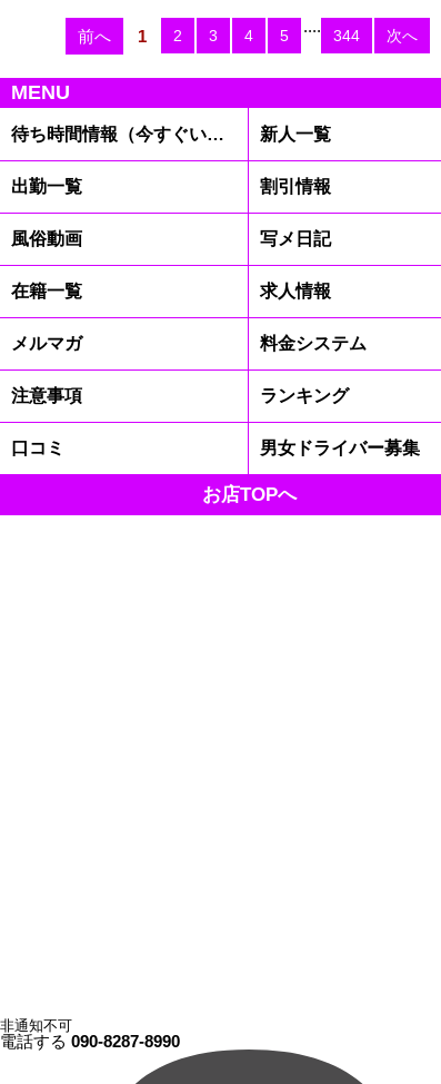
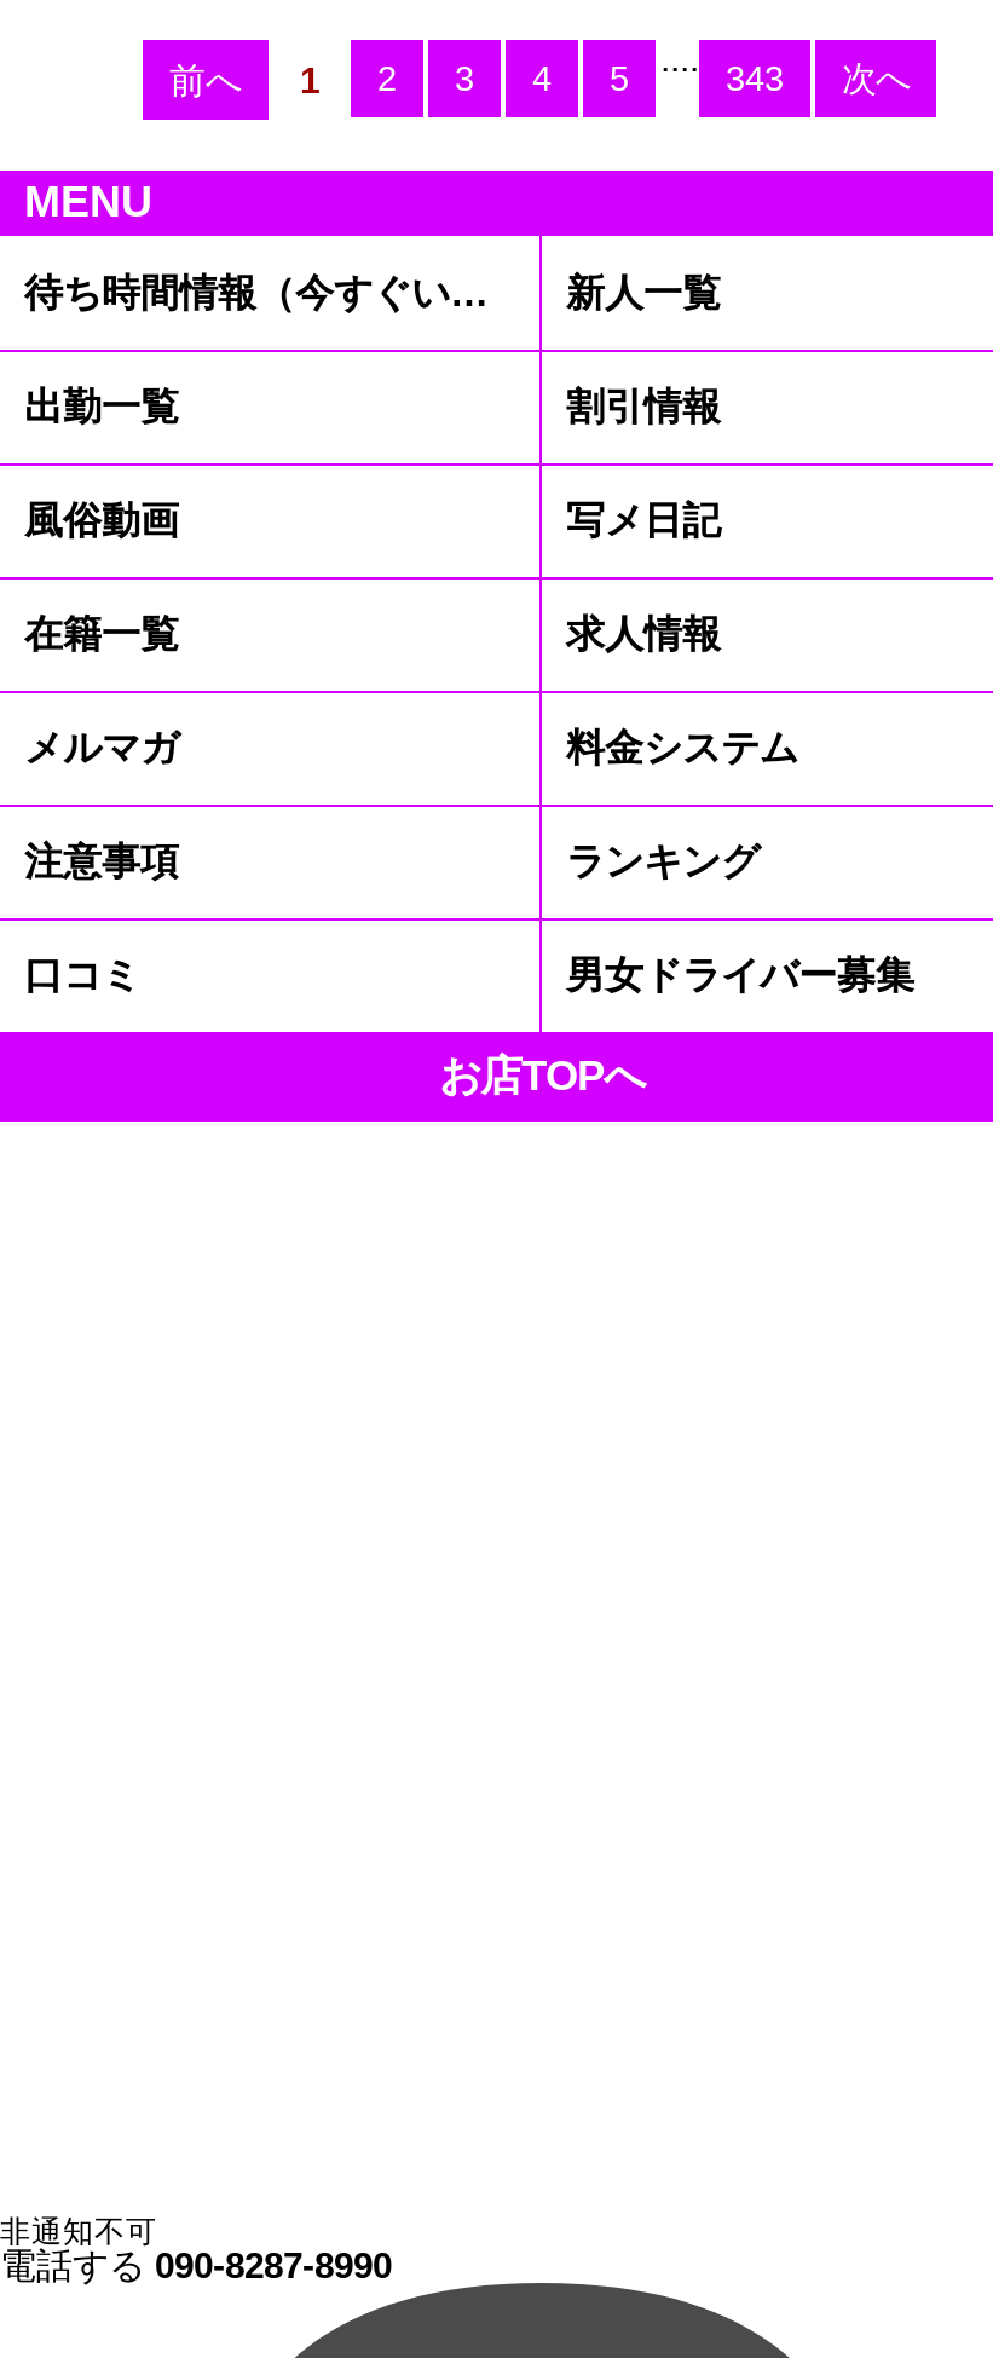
- 344
+ 343
